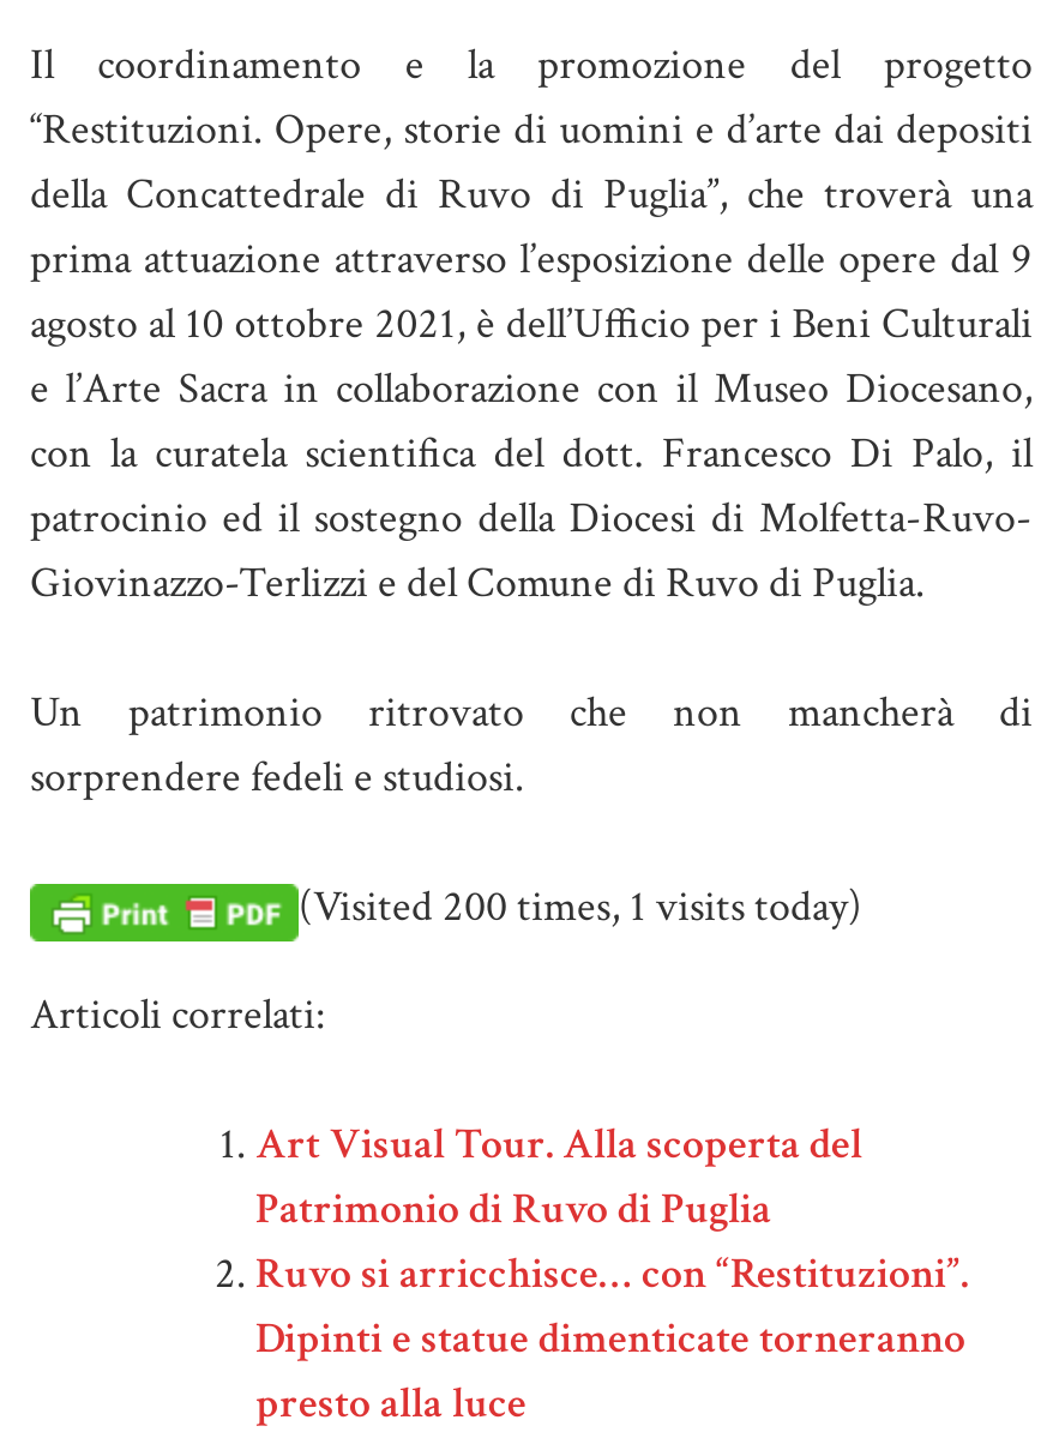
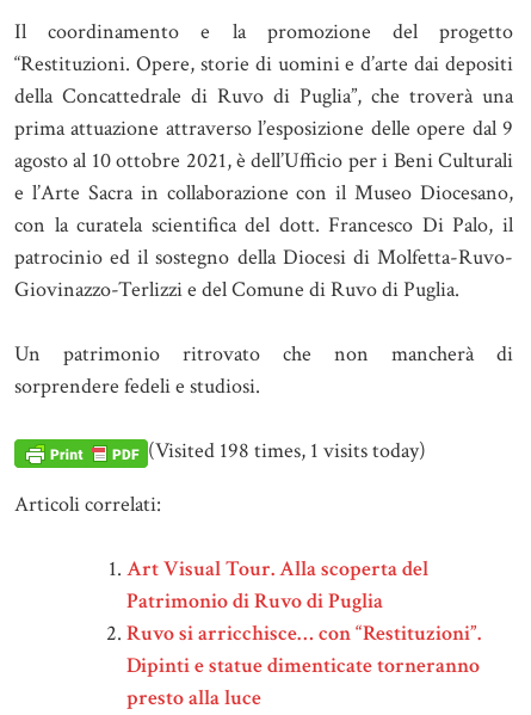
- (Visited 200 times, 1 visits today)
+ (Visited 198 times, 1 visits today)
